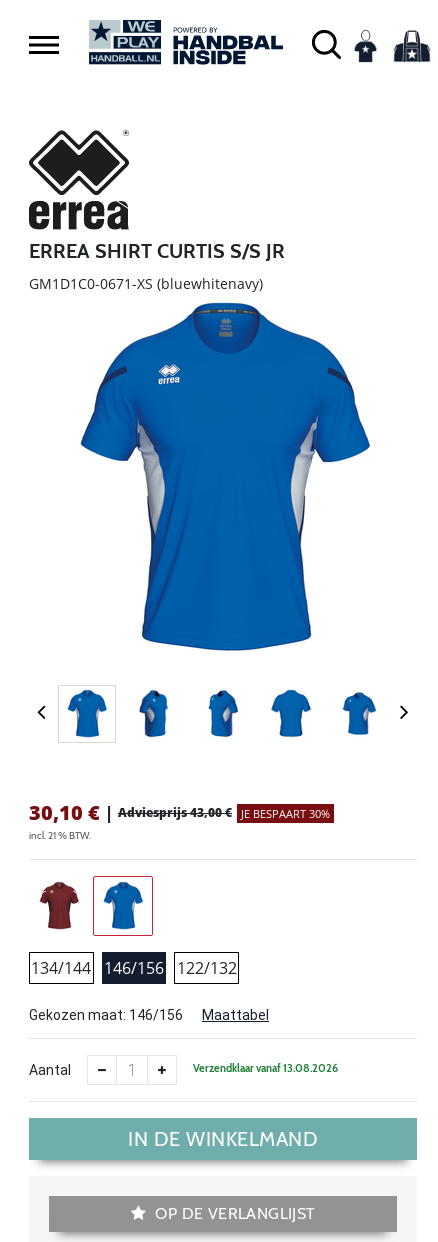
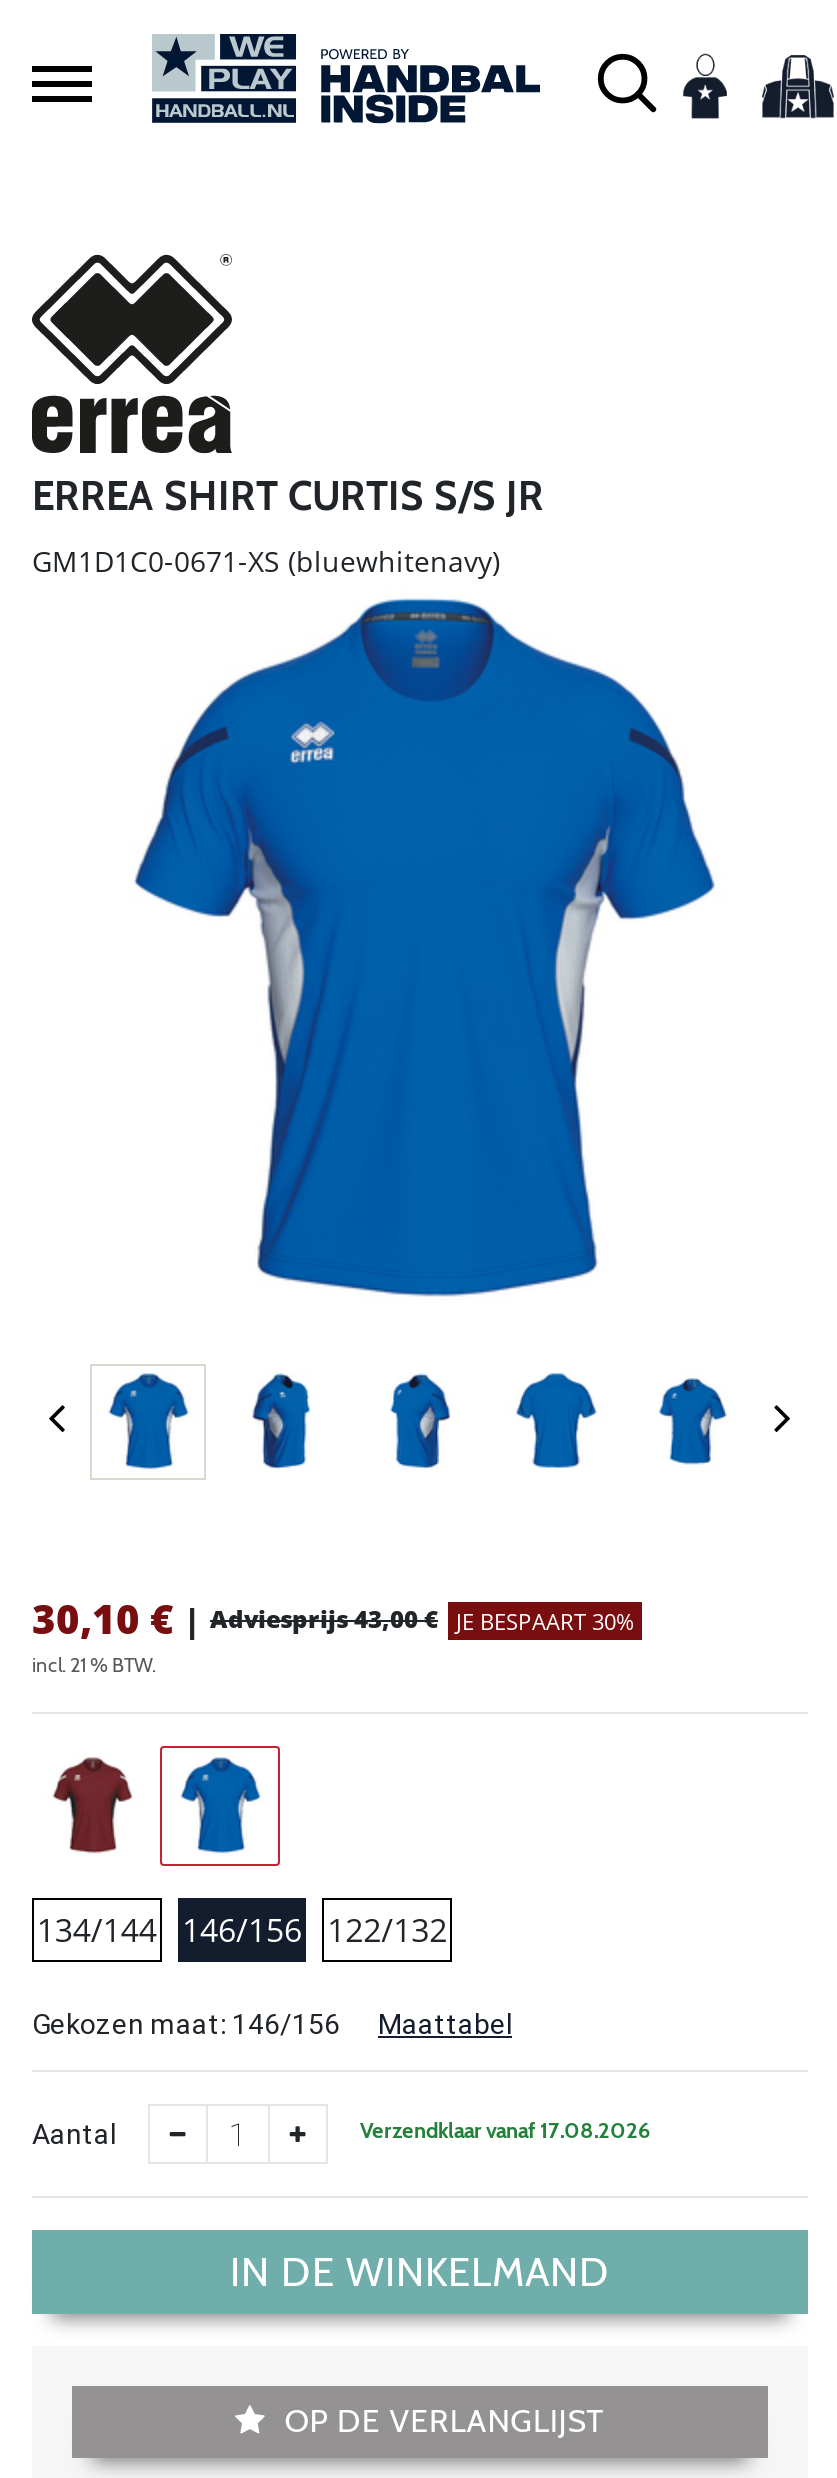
- Verzendklaar vanaf 13.08.2026
+ Verzendklaar vanaf 17.08.2026
